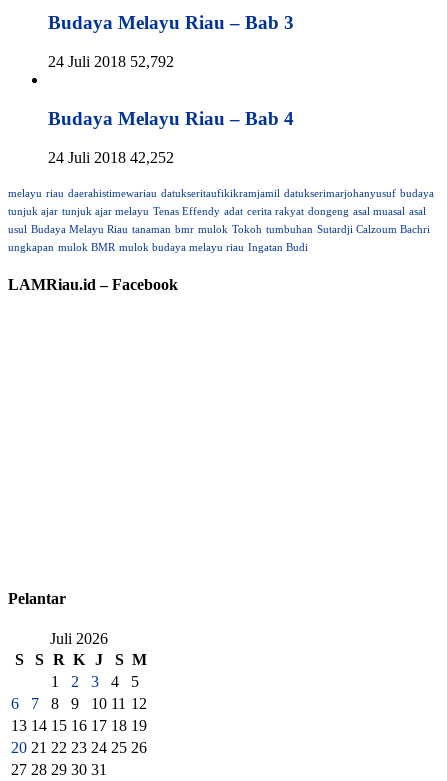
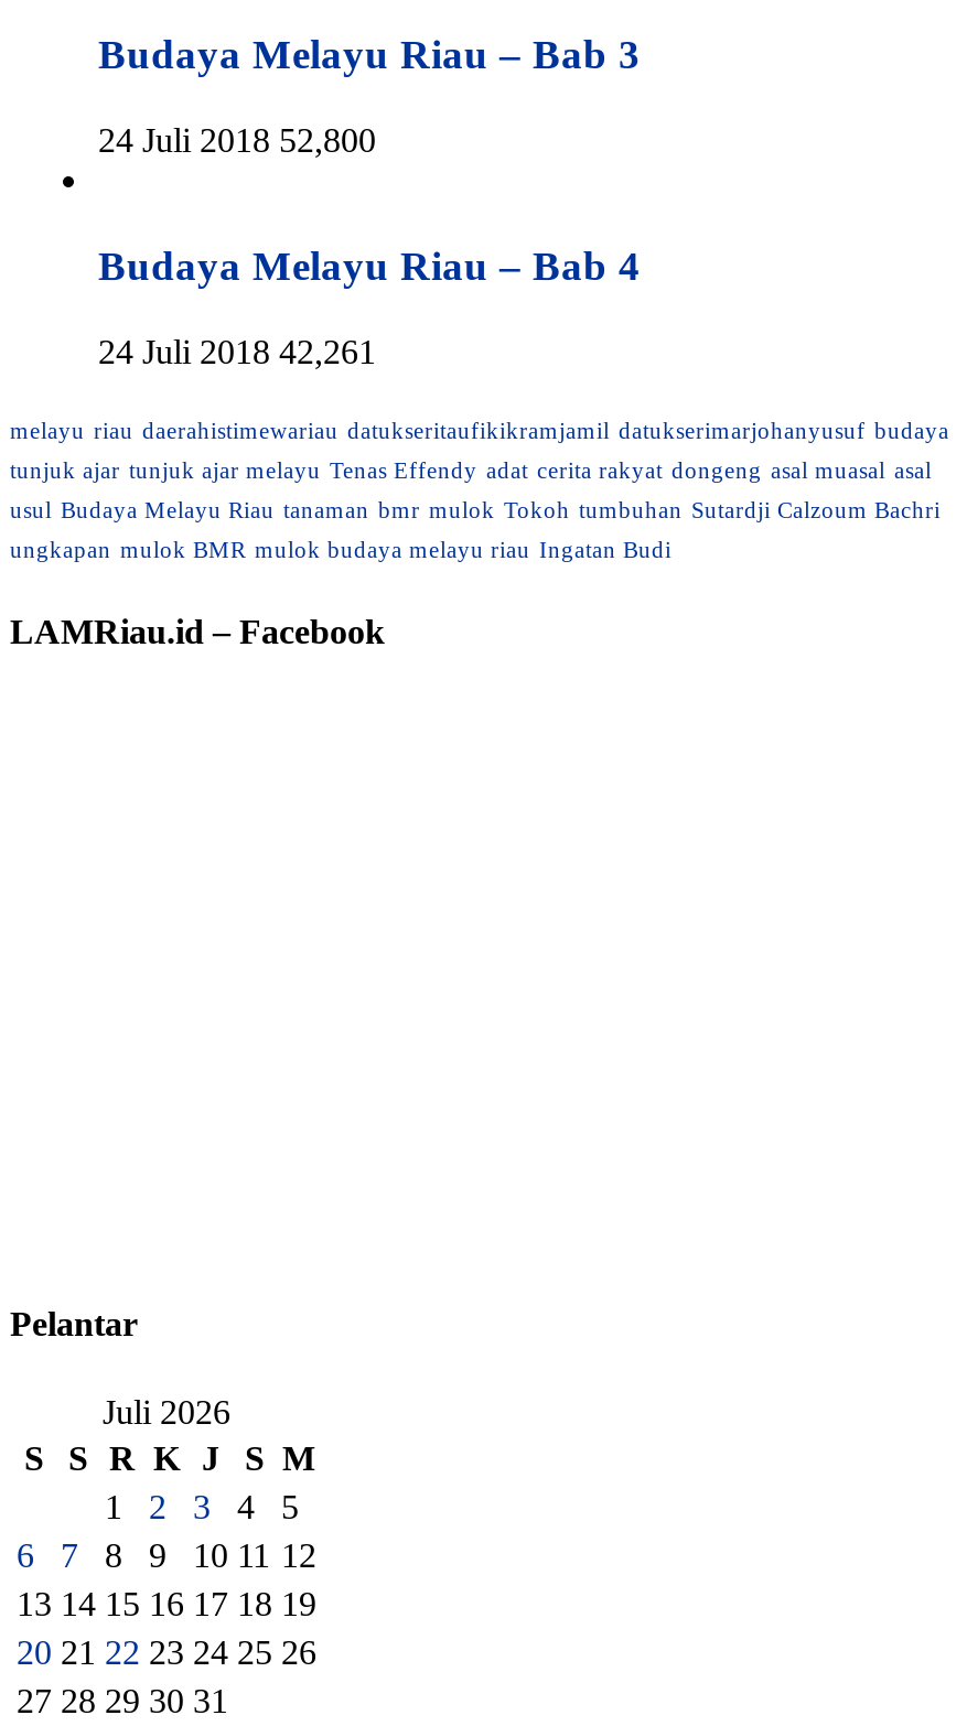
- 24 Juli 2018 52,792
+ 24 Juli 2018 52,800

- 24 Juli 2018 42,252
+ 24 Juli 2018 42,261
